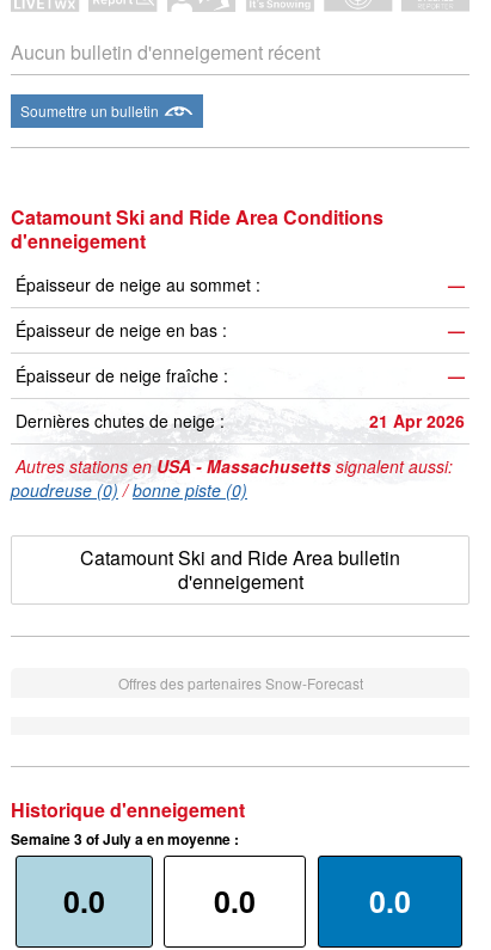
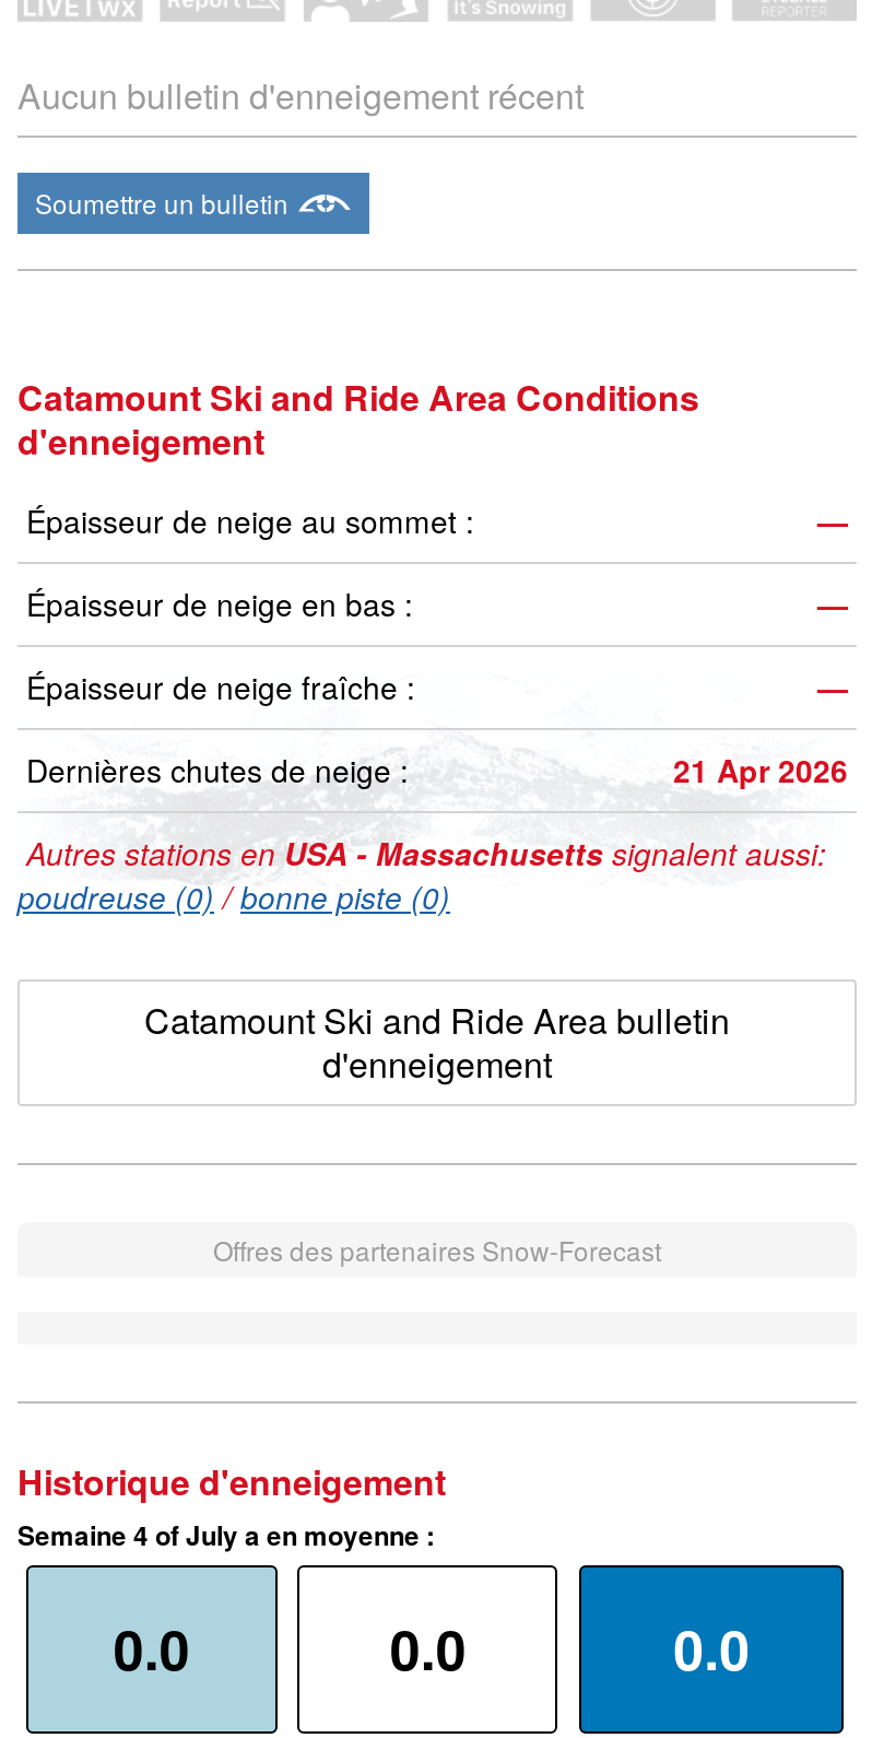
- Semaine 3 of July a en moyenne :
+ Semaine 4 of July a en moyenne :
